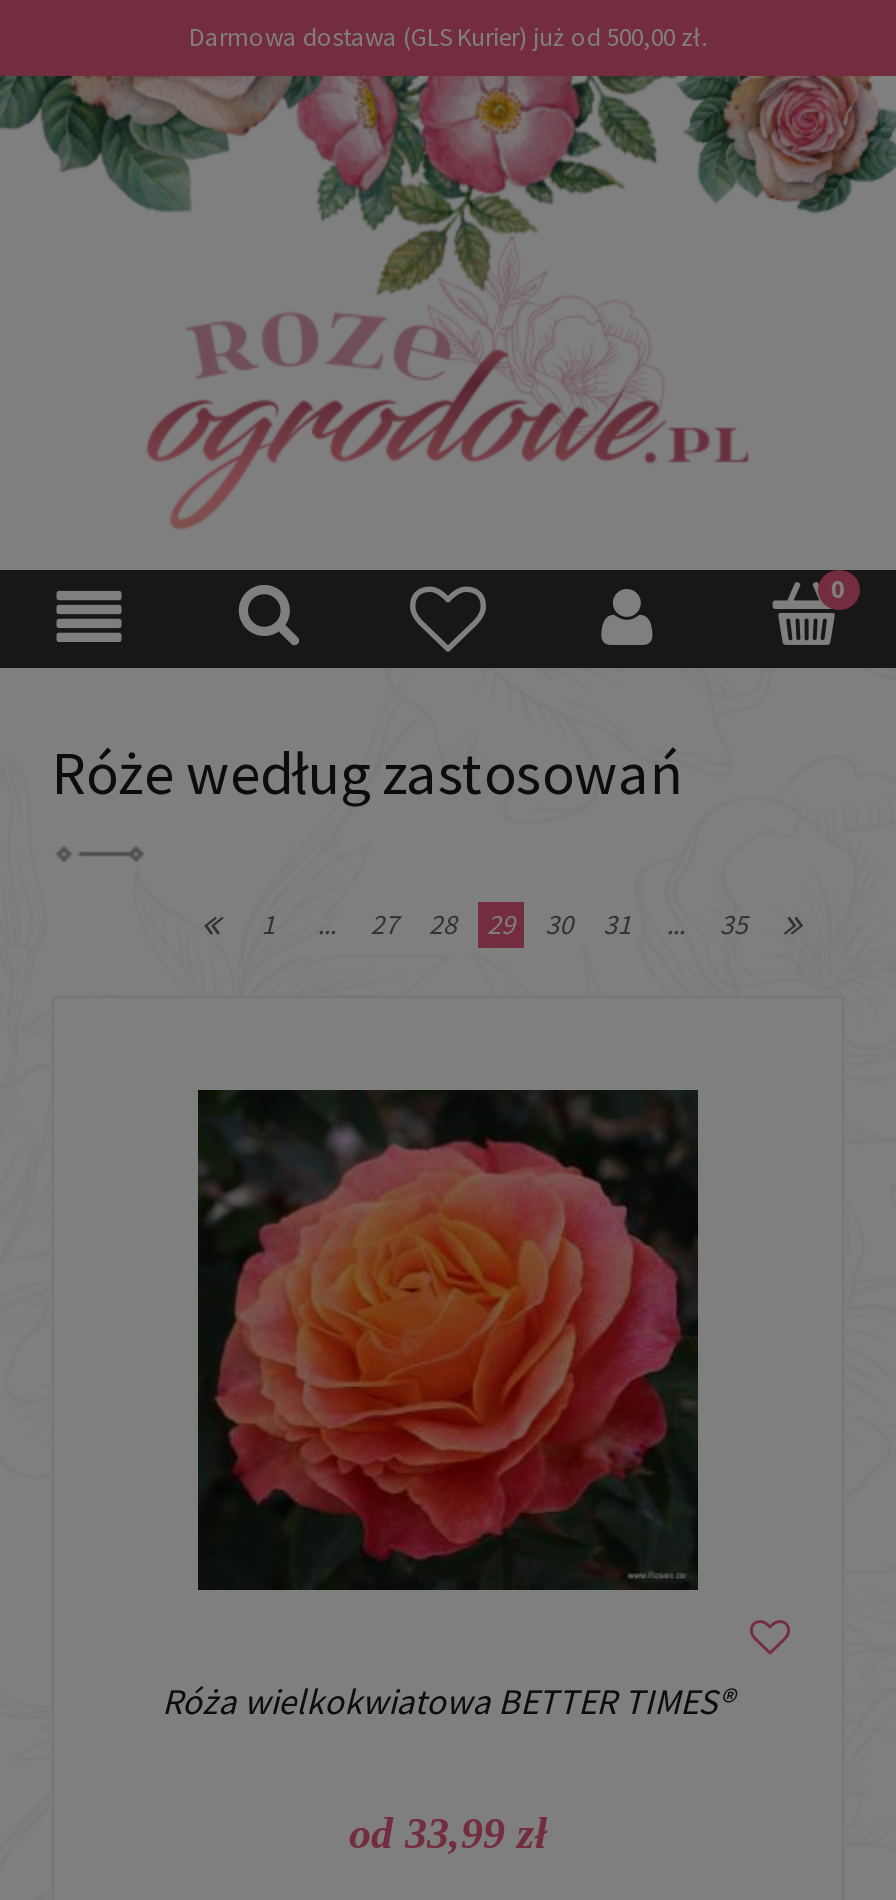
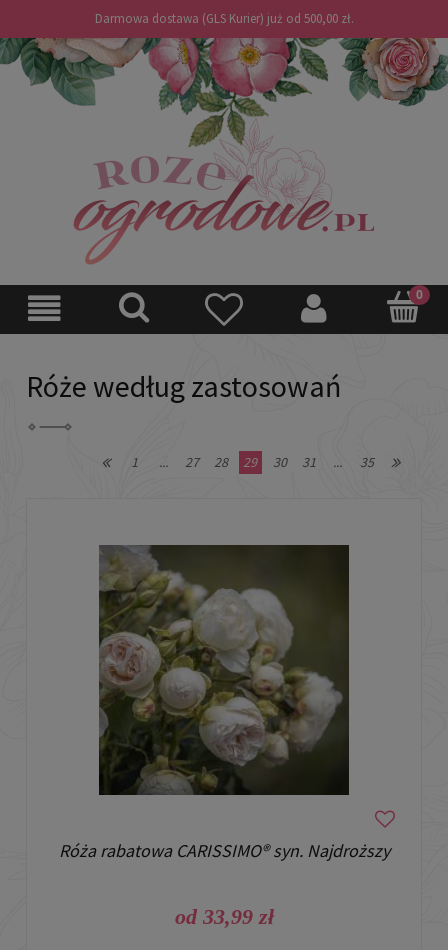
- [image]
+ [image]

- Róża wielkokwiatowa BETTER TIMES®
+ Róża rabatowa CARISSIMO® syn. Najdroższy
